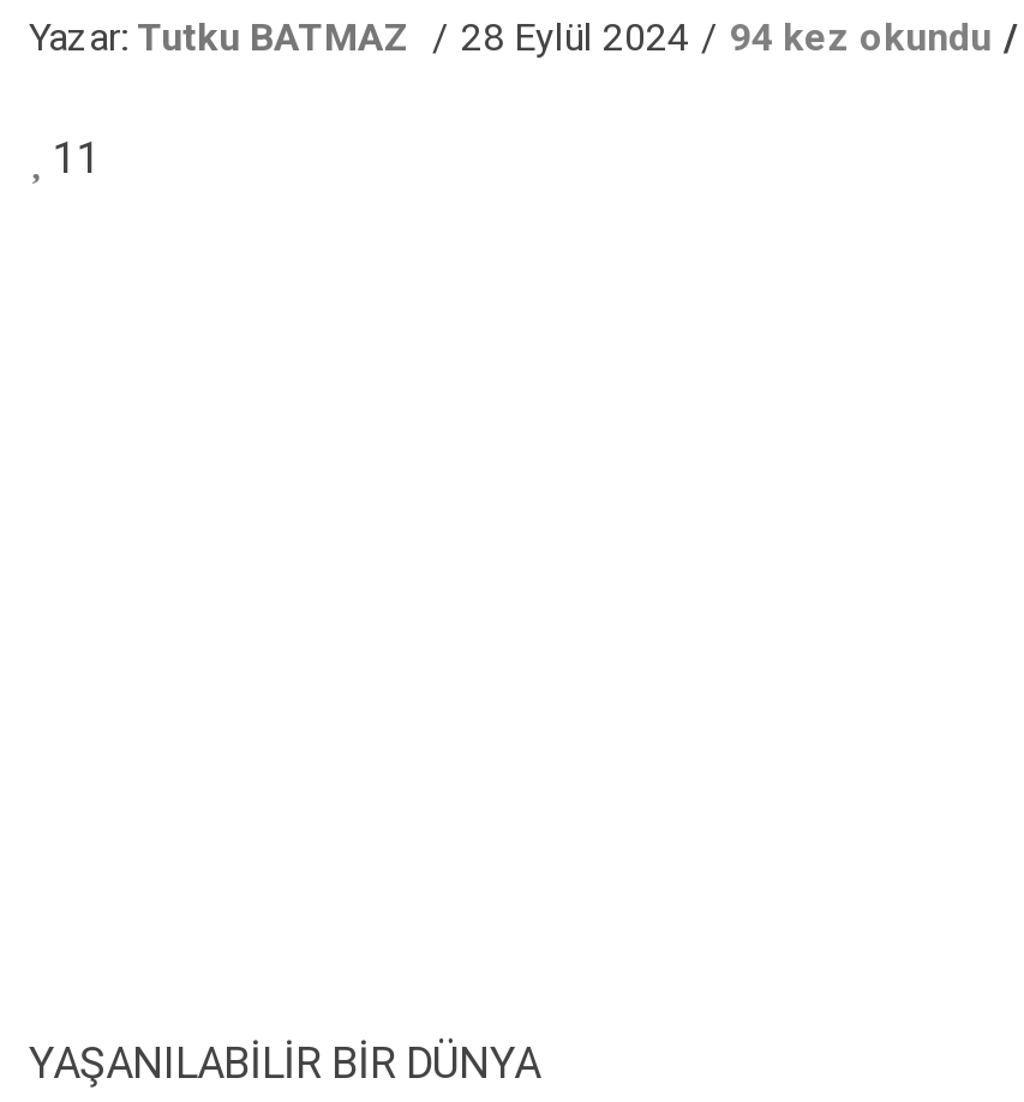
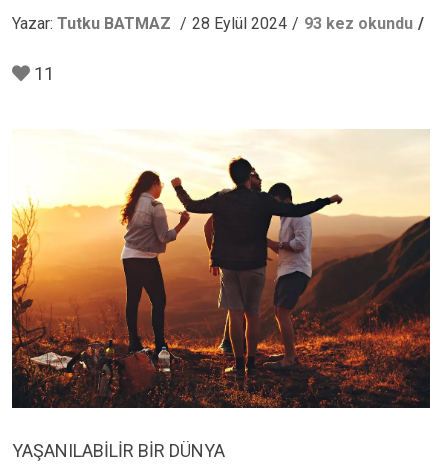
- Yazar: Tutku BATMAZ 28 Eylül 2024 94 kez okundu
+ Yazar: Tutku BATMAZ 28 Eylül 2024 93 kez okundu

+ [image]
